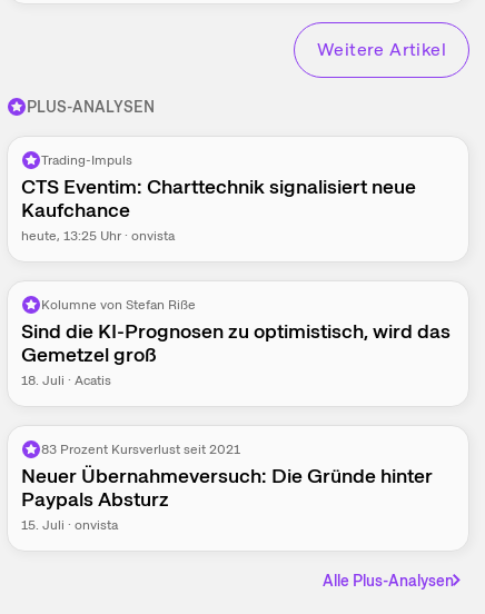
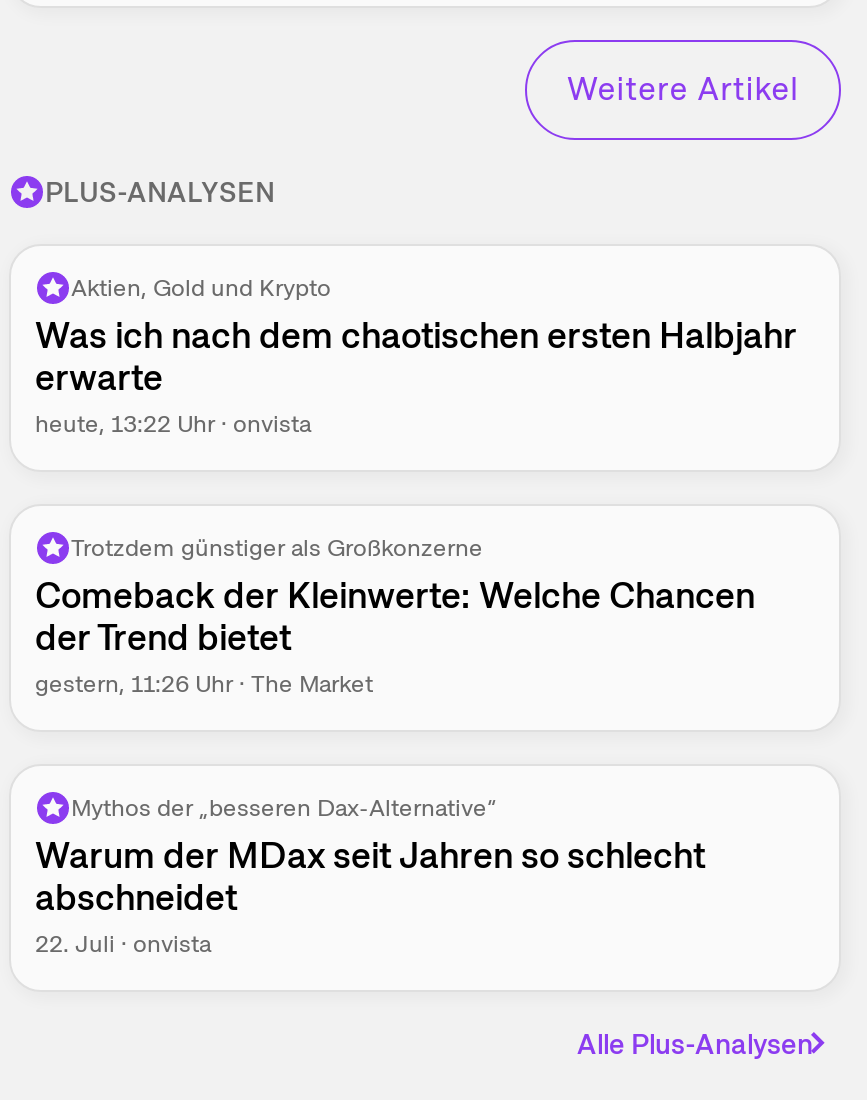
- Trading-Impuls
- CTS Eventim: Charttechnik signalisiert neue
- Kaufchance
- heute, 13:25 Uhr · onvista
+ Aktien, Gold und Krypto
+ Was ich nach dem chaotischen ersten Halbjahr
+ erwarte
+ heute, 13:22 Uhr · onvista

- Kolumne von Stefan Riße
- Sind die KI-Prognosen zu optimistisch, wird das
- Gemetzel groß
- 18. Juli · Acatis
+ Trotzdem günstiger als Großkonzerne
+ Comeback der Kleinwerte: Welche Chancen
+ der Trend bietet
+ gestern, 11:26 Uhr · The Market

- 83 Prozent Kursverlust seit 2021
- Neuer Übernahmeversuch: Die Gründe hinter
- Paypals Absturz
- 15. Juli · onvista
+ Mythos der „besseren Dax-Alternative“
+ Warum der MDax seit Jahren so schlecht
+ abschneidet
+ 22. Juli · onvista
